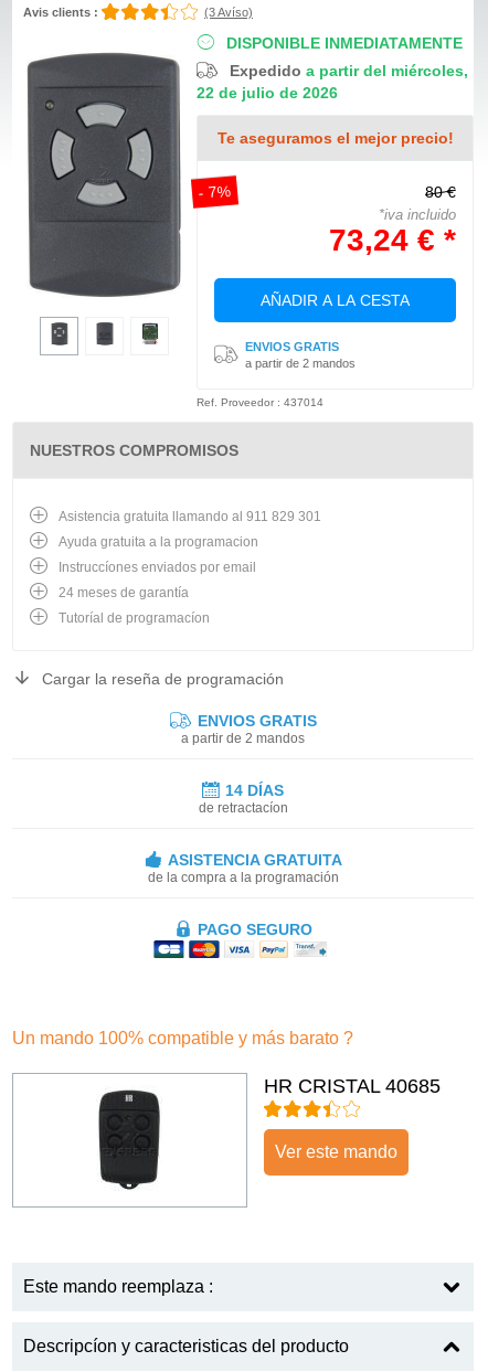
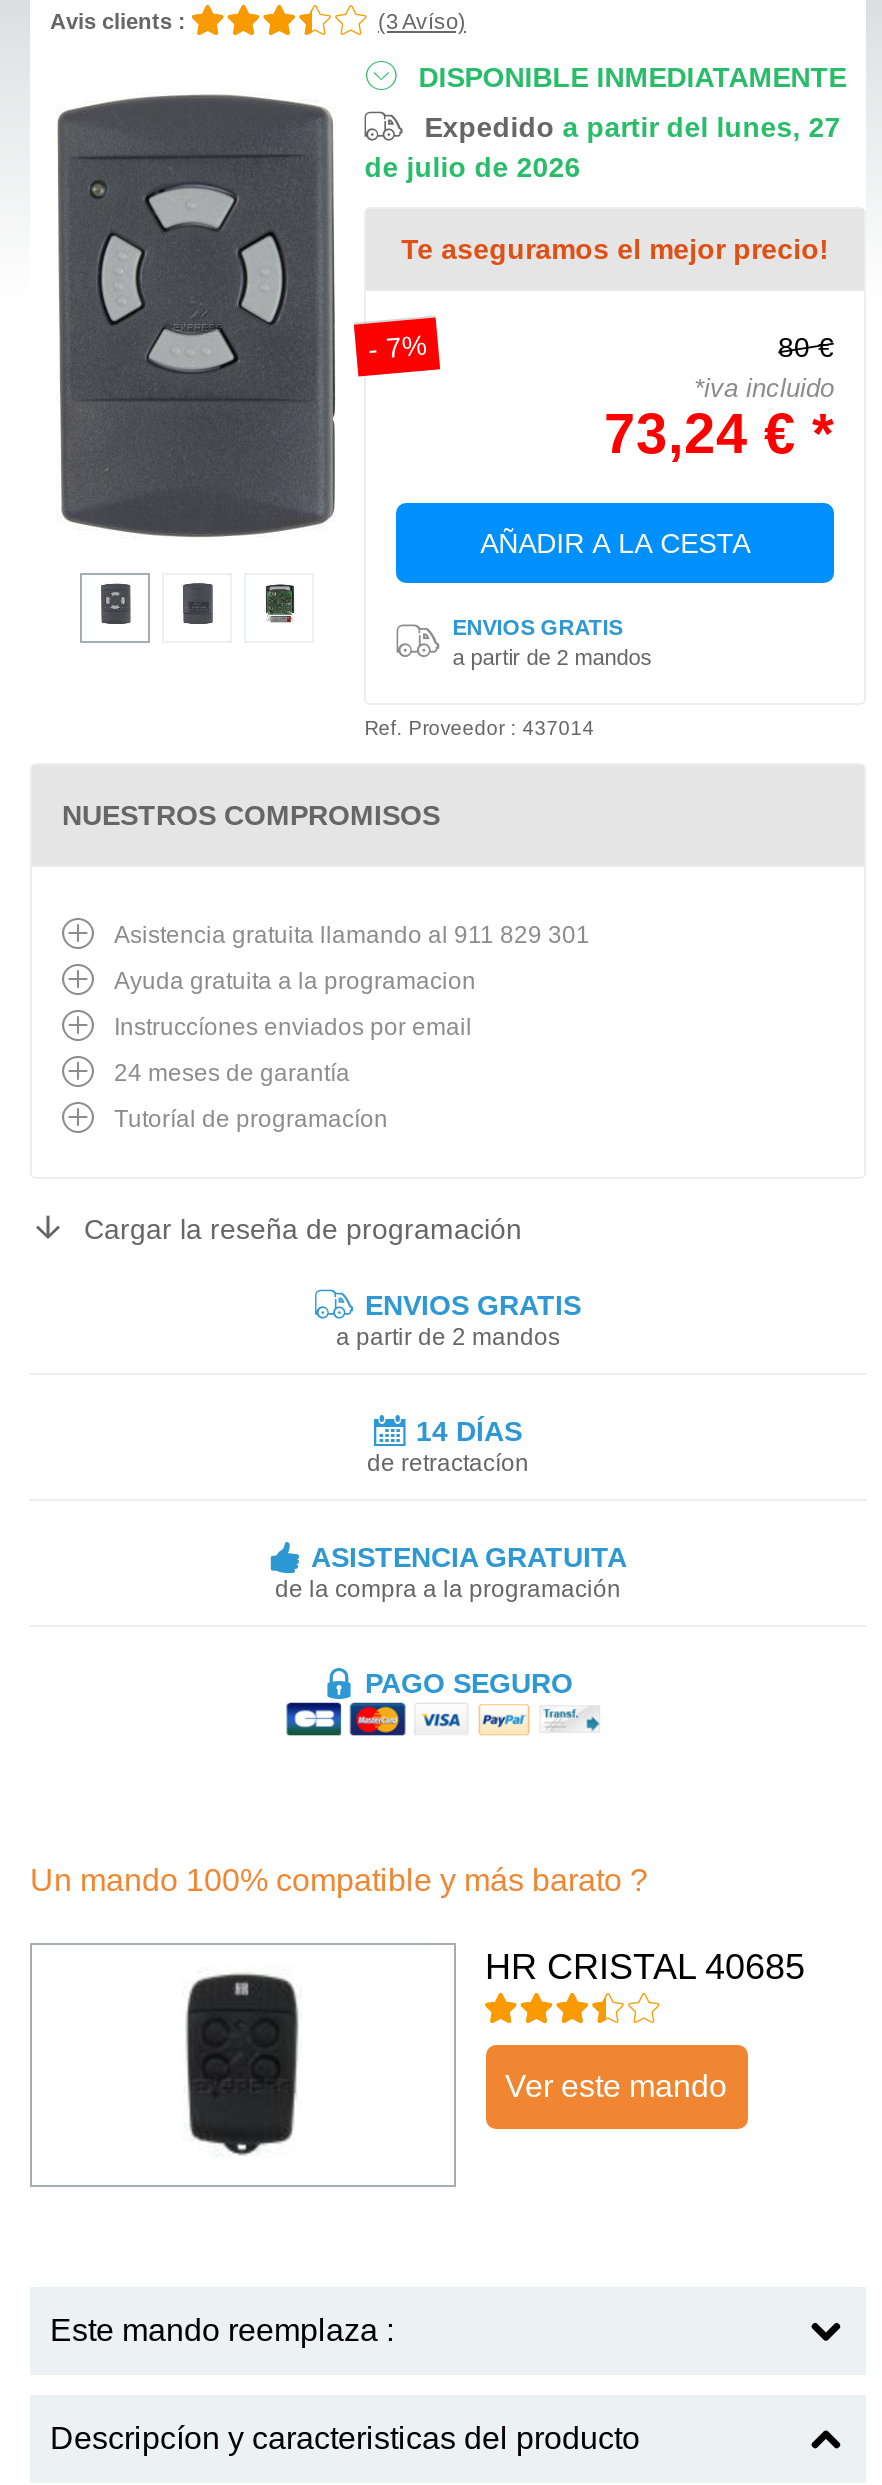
- Expedido a partir del miércoles,
- 22 de julio de 2026
+ Expedido a partir del lunes, 27
+ de julio de 2026
